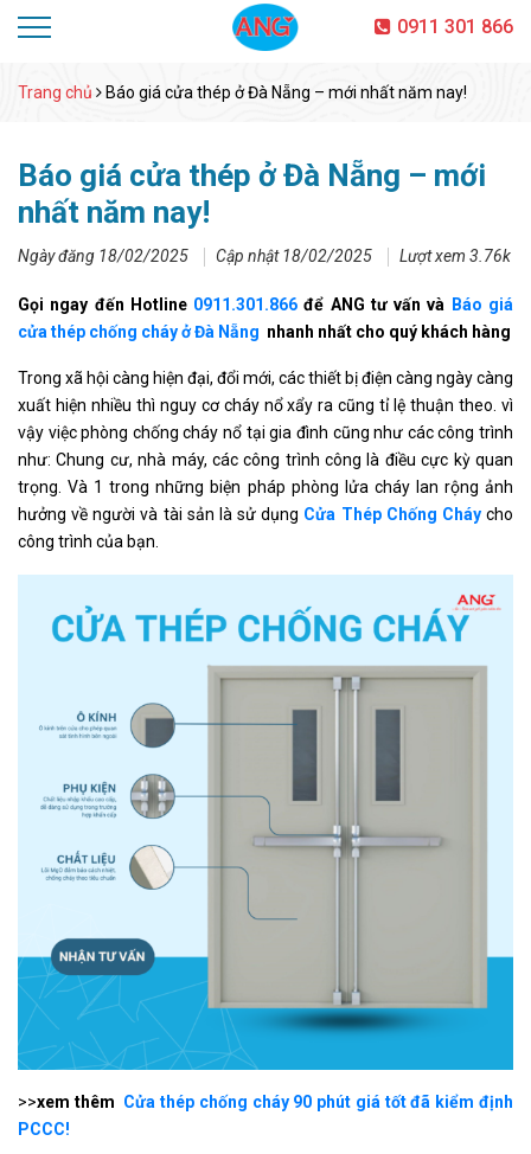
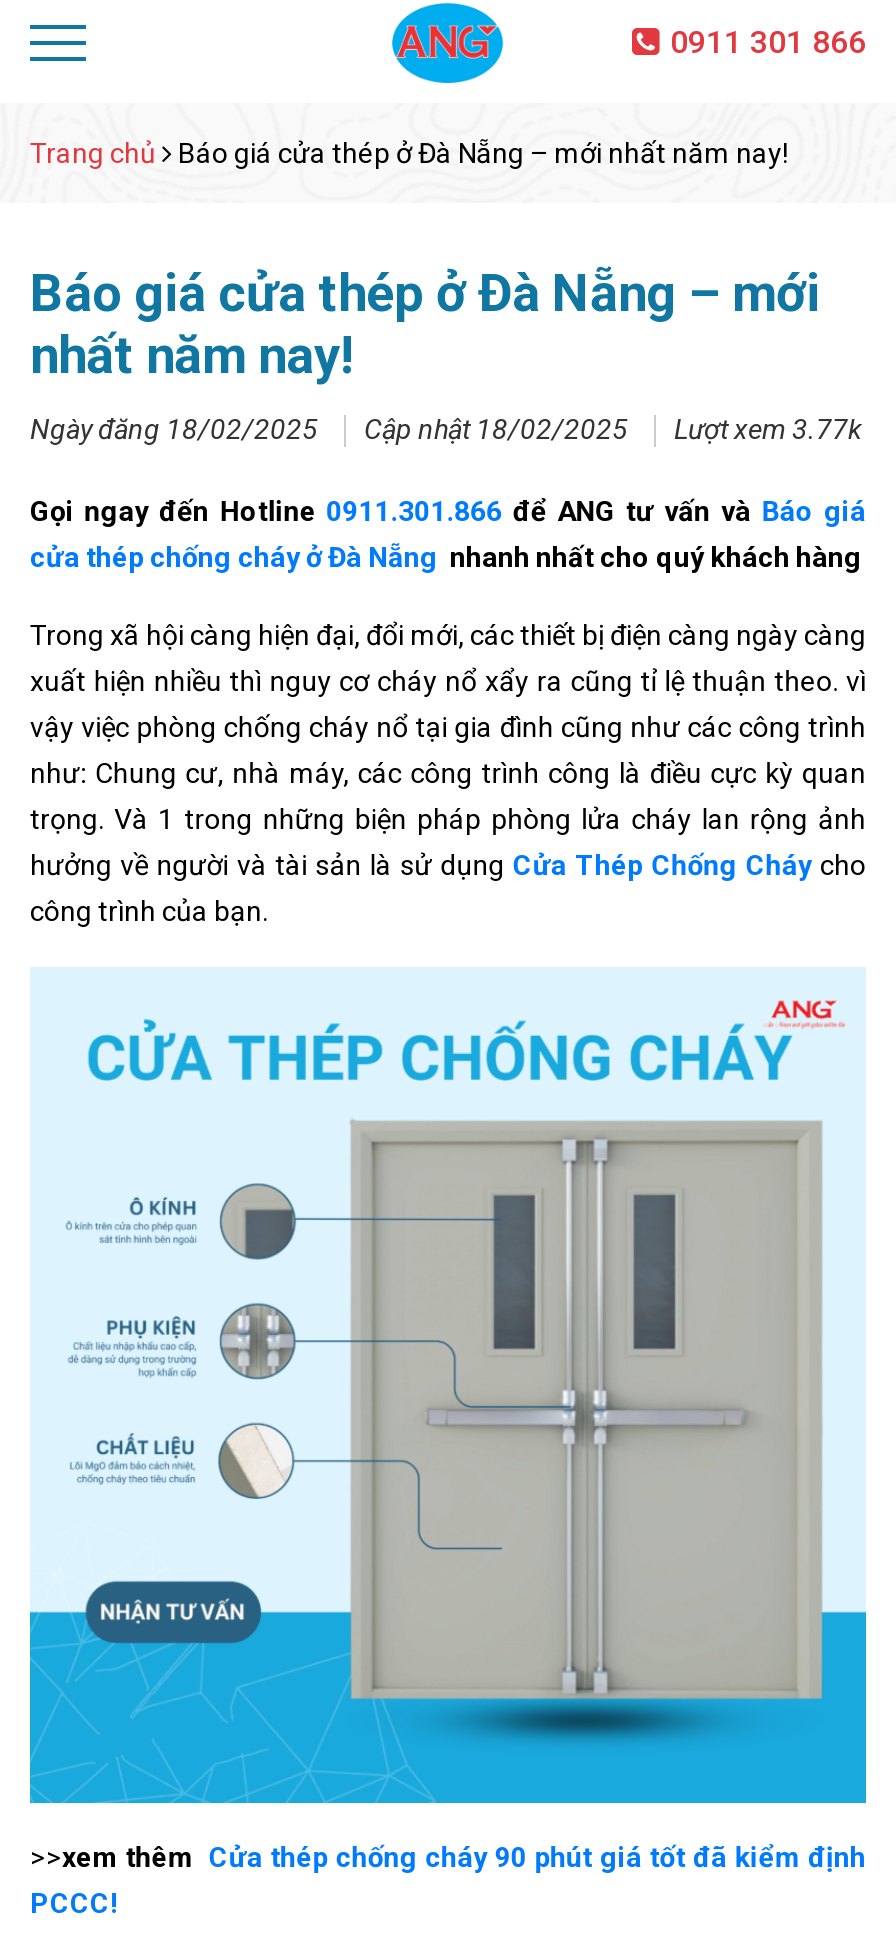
- Ngày đăng 18/02/2025 Cập nhật 18/02/2025 Lượt xem 3.76k
+ Ngày đăng 18/02/2025 Cập nhật 18/02/2025 Lượt xem 3.77k
